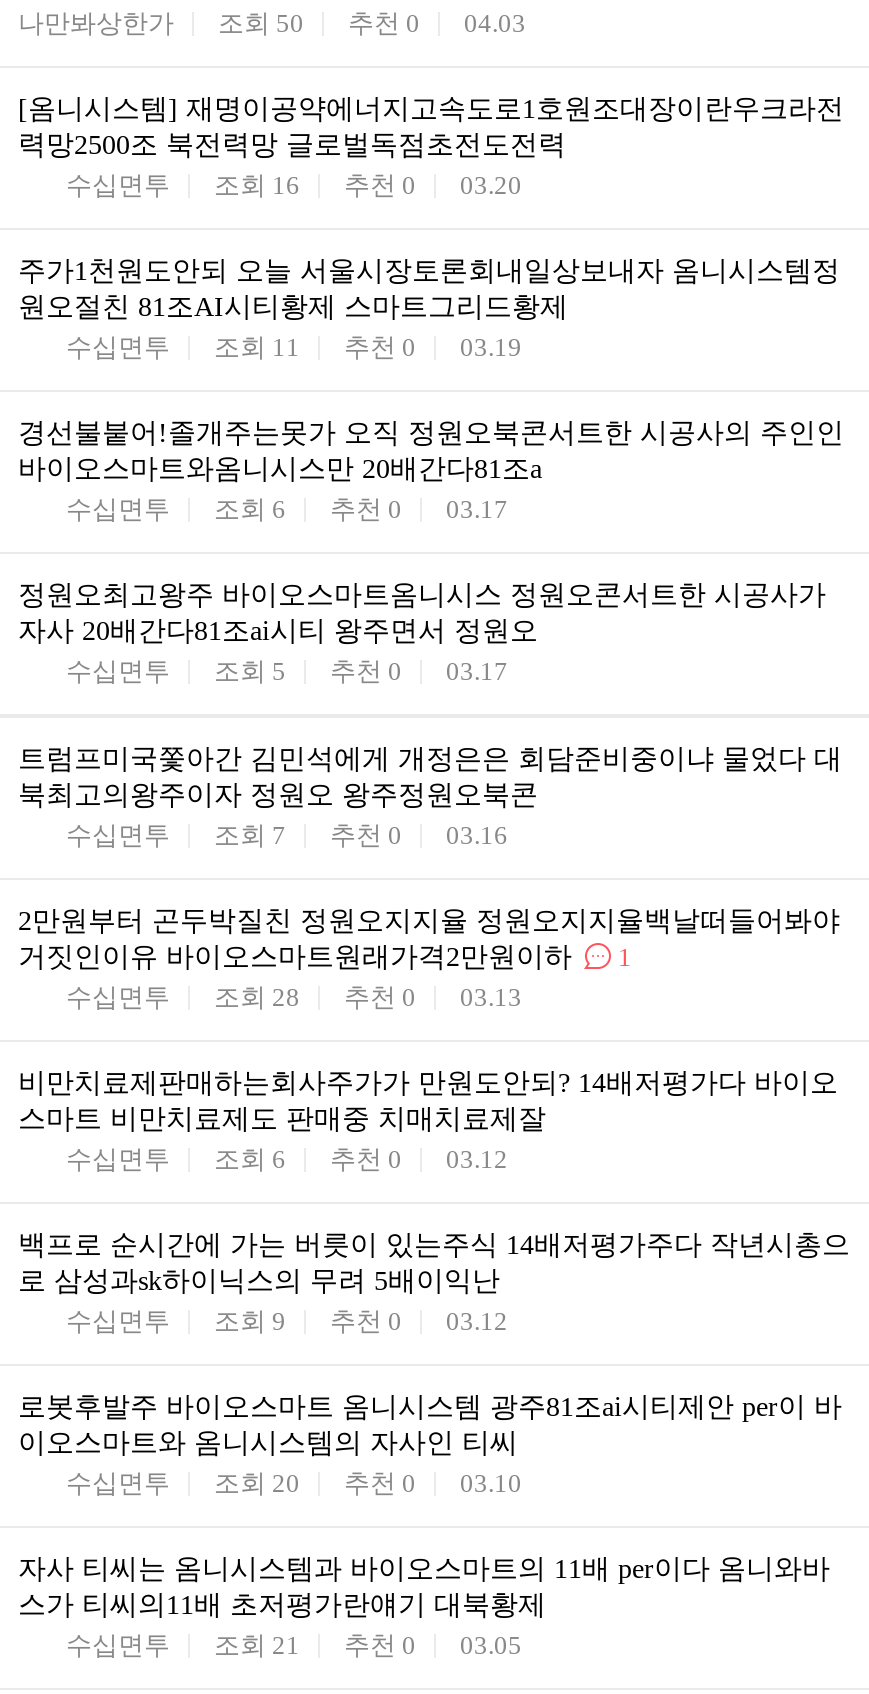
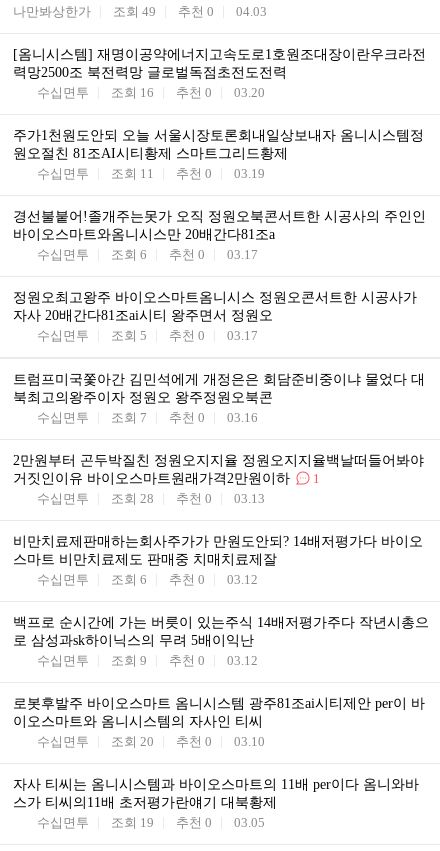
- 나만봐상한가 조회 50 추천 0 04.03
+ 나만봐상한가 조회 49 추천 0 04.03

- 수십면투 조회 21 추천 0 03.05
+ 수십면투 조회 19 추천 0 03.05
